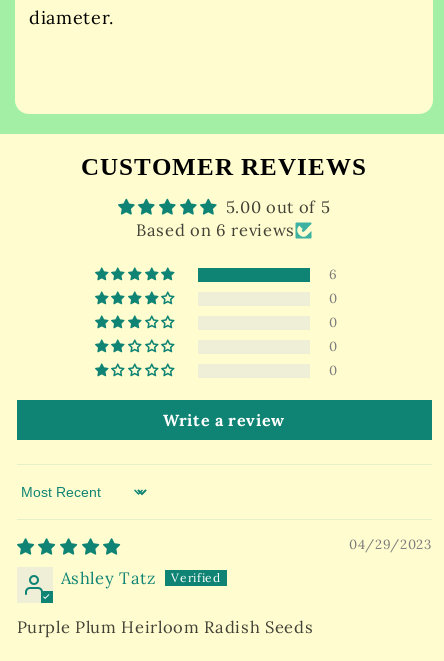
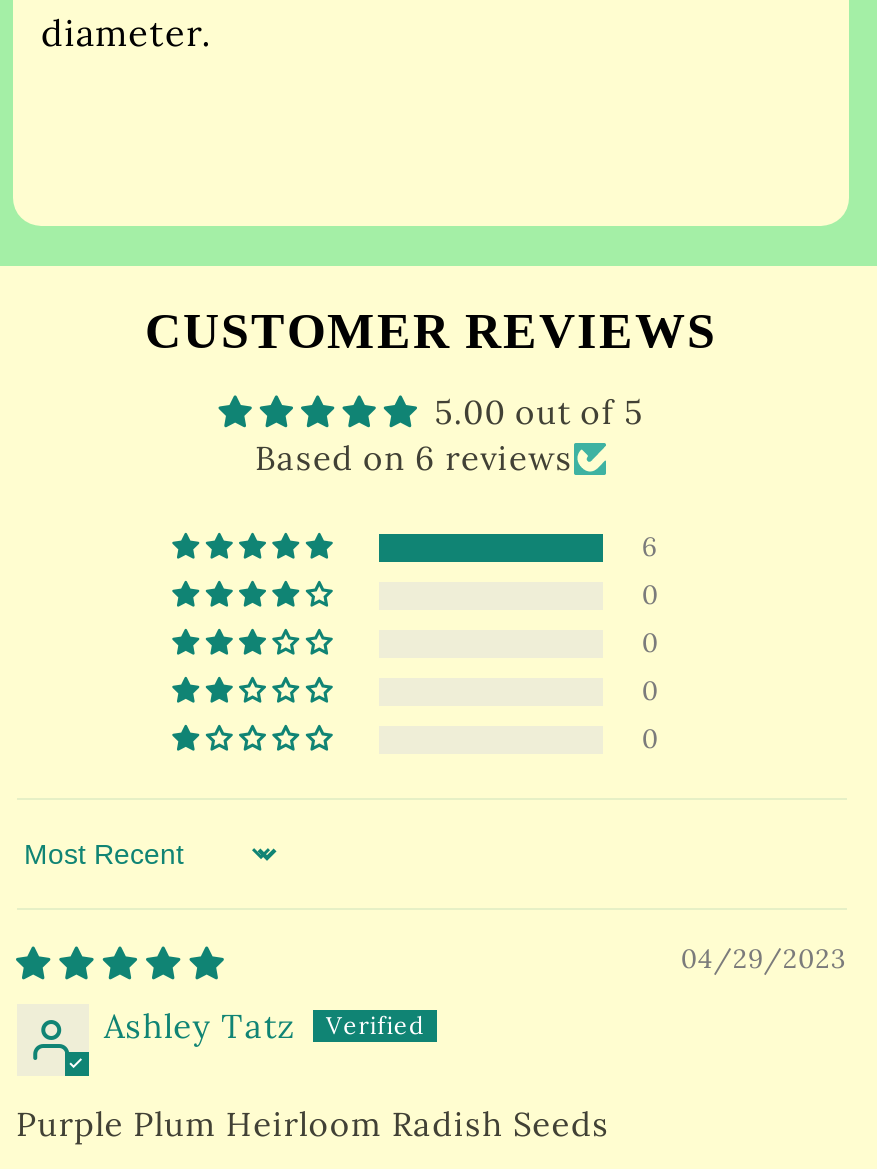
- Write a review
